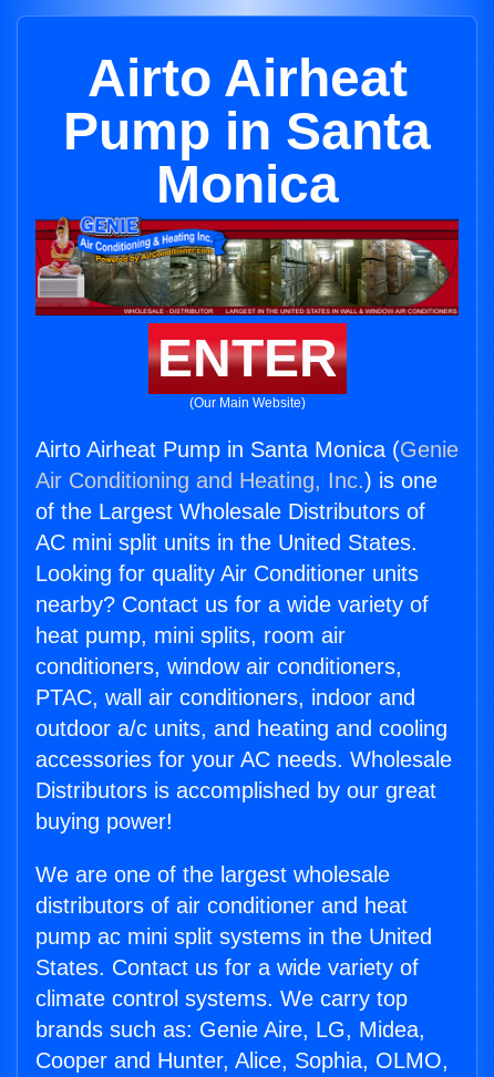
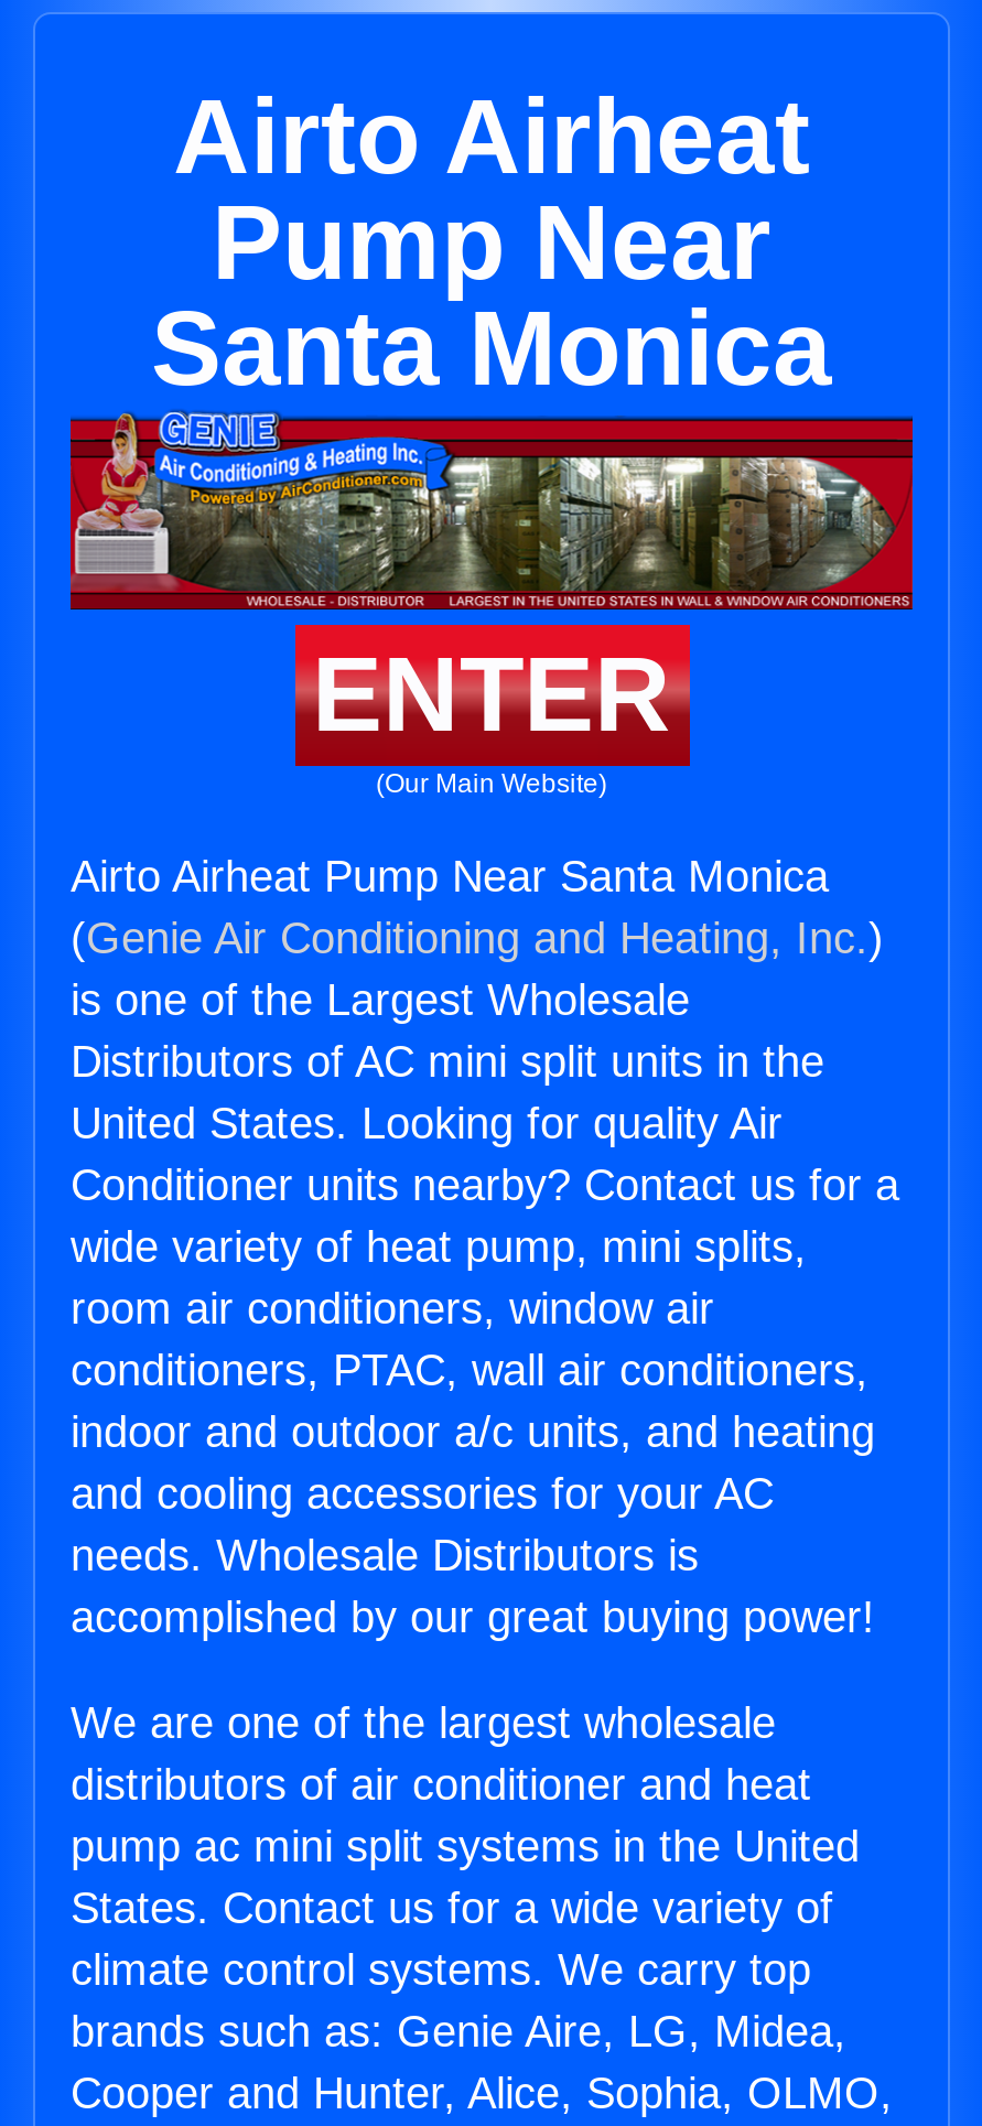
- Pump in Santa
- Monica
+ Pump Near
+ Santa Monica

- Airto Airheat Pump in Santa Monica (Genie
- Air Conditioning and Heating, Inc.) is one
- of the Largest Wholesale Distributors of
- AC mini split units in the United States.
- Looking for quality Air Conditioner units
- nearby? Contact us for a wide variety of
- heat pump, mini splits, room air
- conditioners, window air conditioners,
- PTAC, wall air conditioners, indoor and
- outdoor a/c units, and heating and cooling
- accessories for your AC needs. Wholesale
- Distributors is accomplished by our great
- buying power!
+ Airto Airheat Pump Near Santa Monica
+ (Genie Air Conditioning and Heating, Inc.)
+ is one of the Largest Wholesale
+ Distributors of AC mini split units in the
+ United States. Looking for quality Air
+ Conditioner units nearby? Contact us for a
+ wide variety of heat pump, mini splits,
+ room air conditioners, window air
+ conditioners, PTAC, wall air conditioners,
+ indoor and outdoor a/c units, and heating
+ and cooling accessories for your AC
+ needs. Wholesale Distributors is
+ accomplished by our great buying power!
